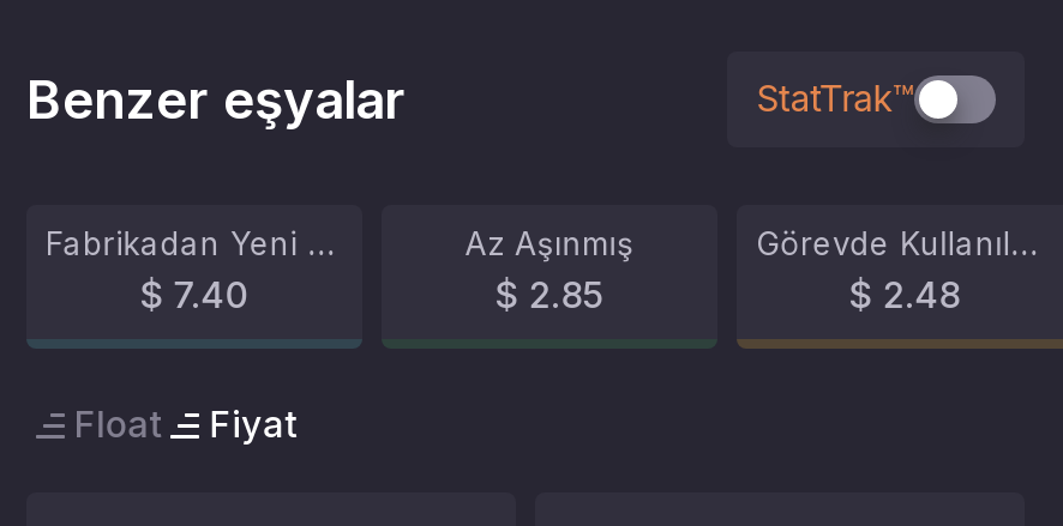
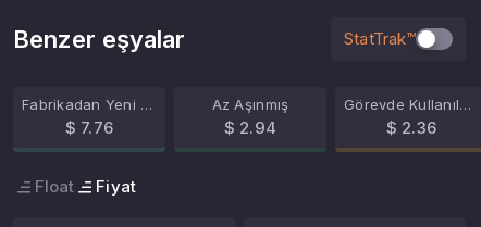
- $ 7.40
+ $ 7.76

- $ 2.85
+ $ 2.94

- $ 2.48
+ $ 2.36
